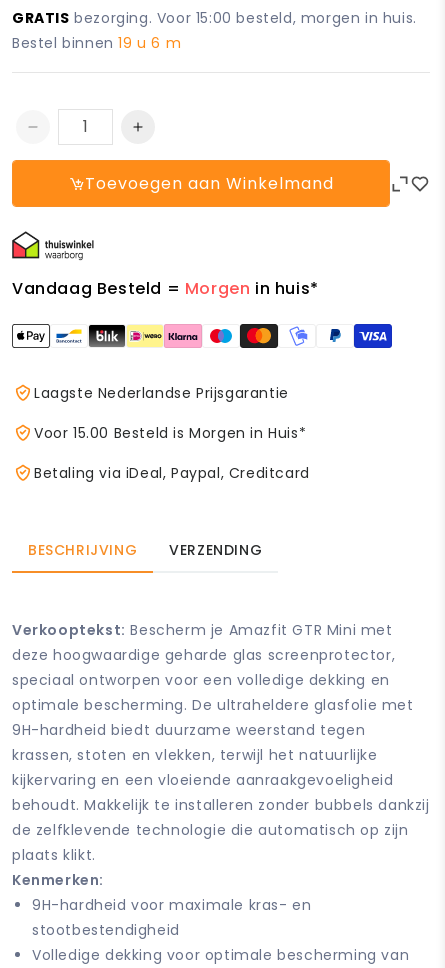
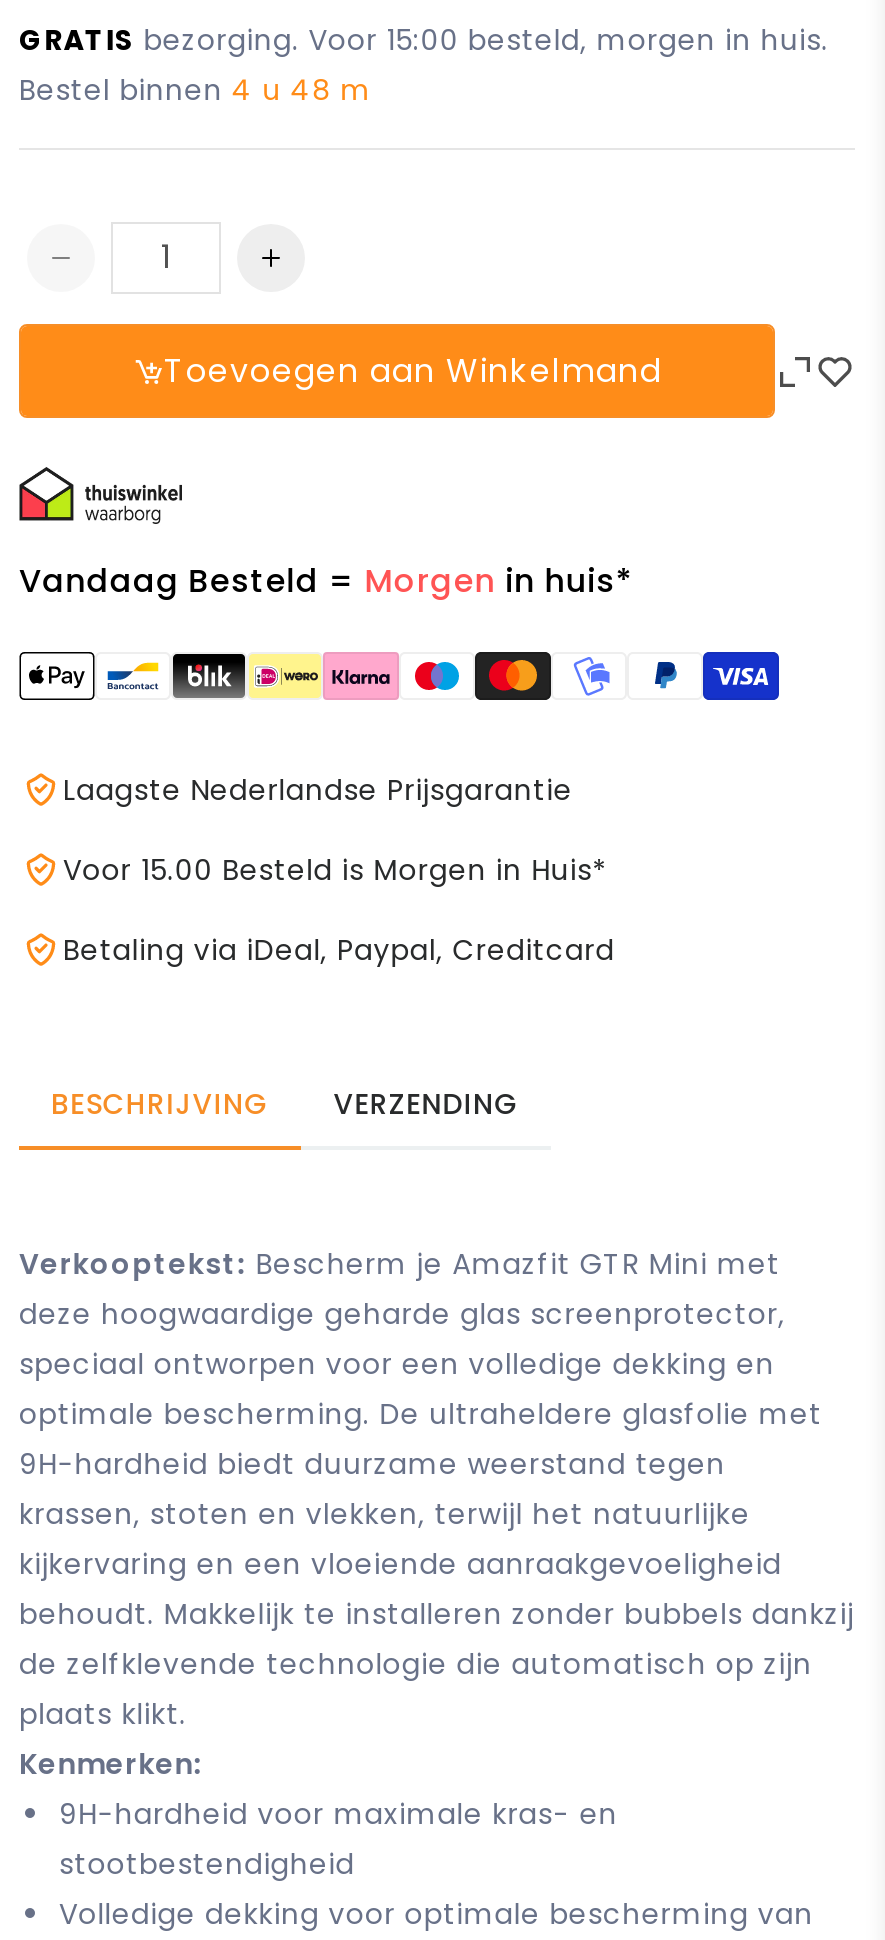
- Bestel binnen 19 u 6 m
+ Bestel binnen 4 u 48 m
